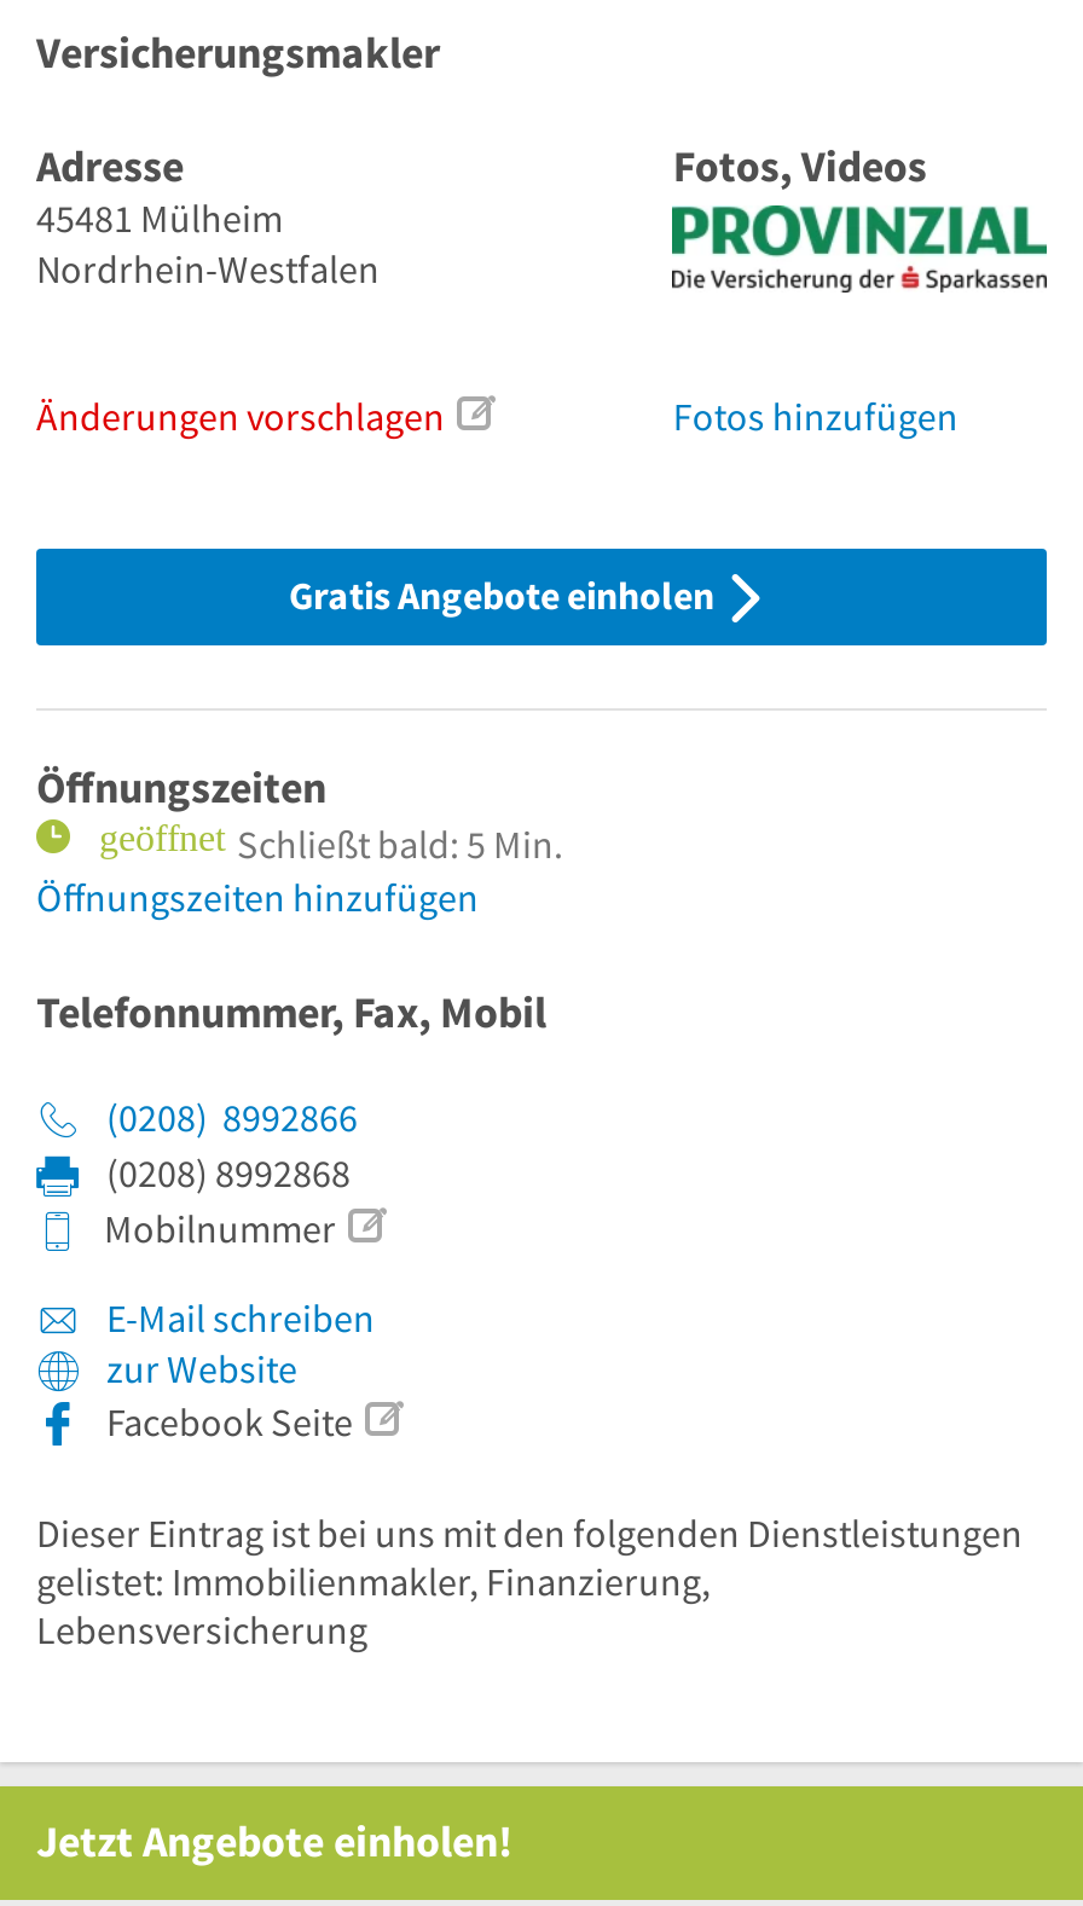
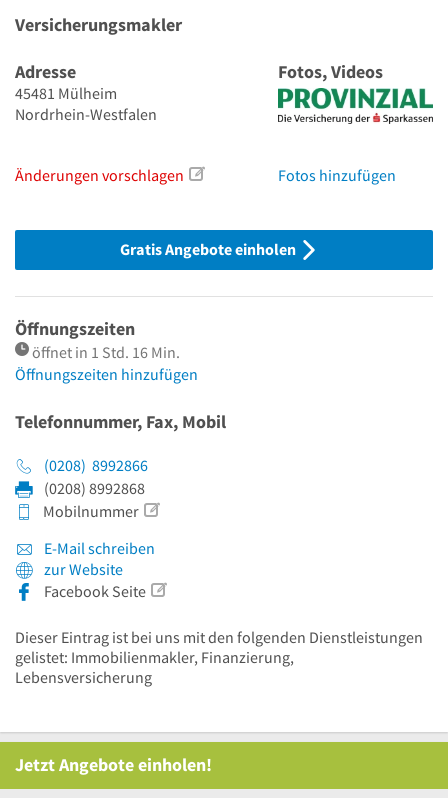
- Schließt bald: 5 Min.
+ öffnet in 1 Std. 16 Min.
